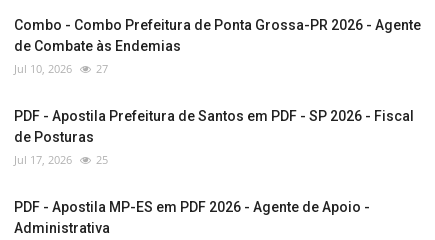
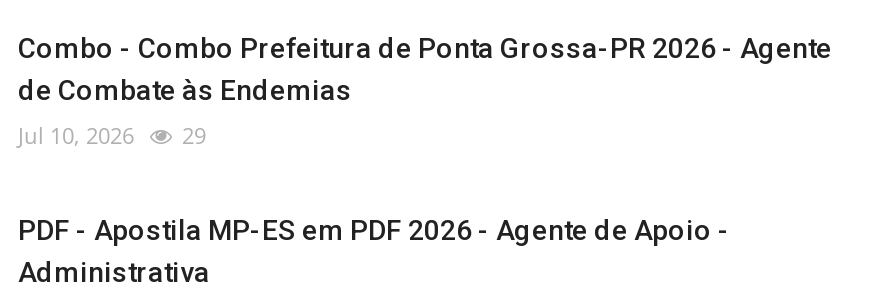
- 27
- PDF - Apostila Prefeitura de Santos em PDF - SP 2026 - Fiscal
- de Posturas
- Jul 17, 2026
- 25
+ 29
